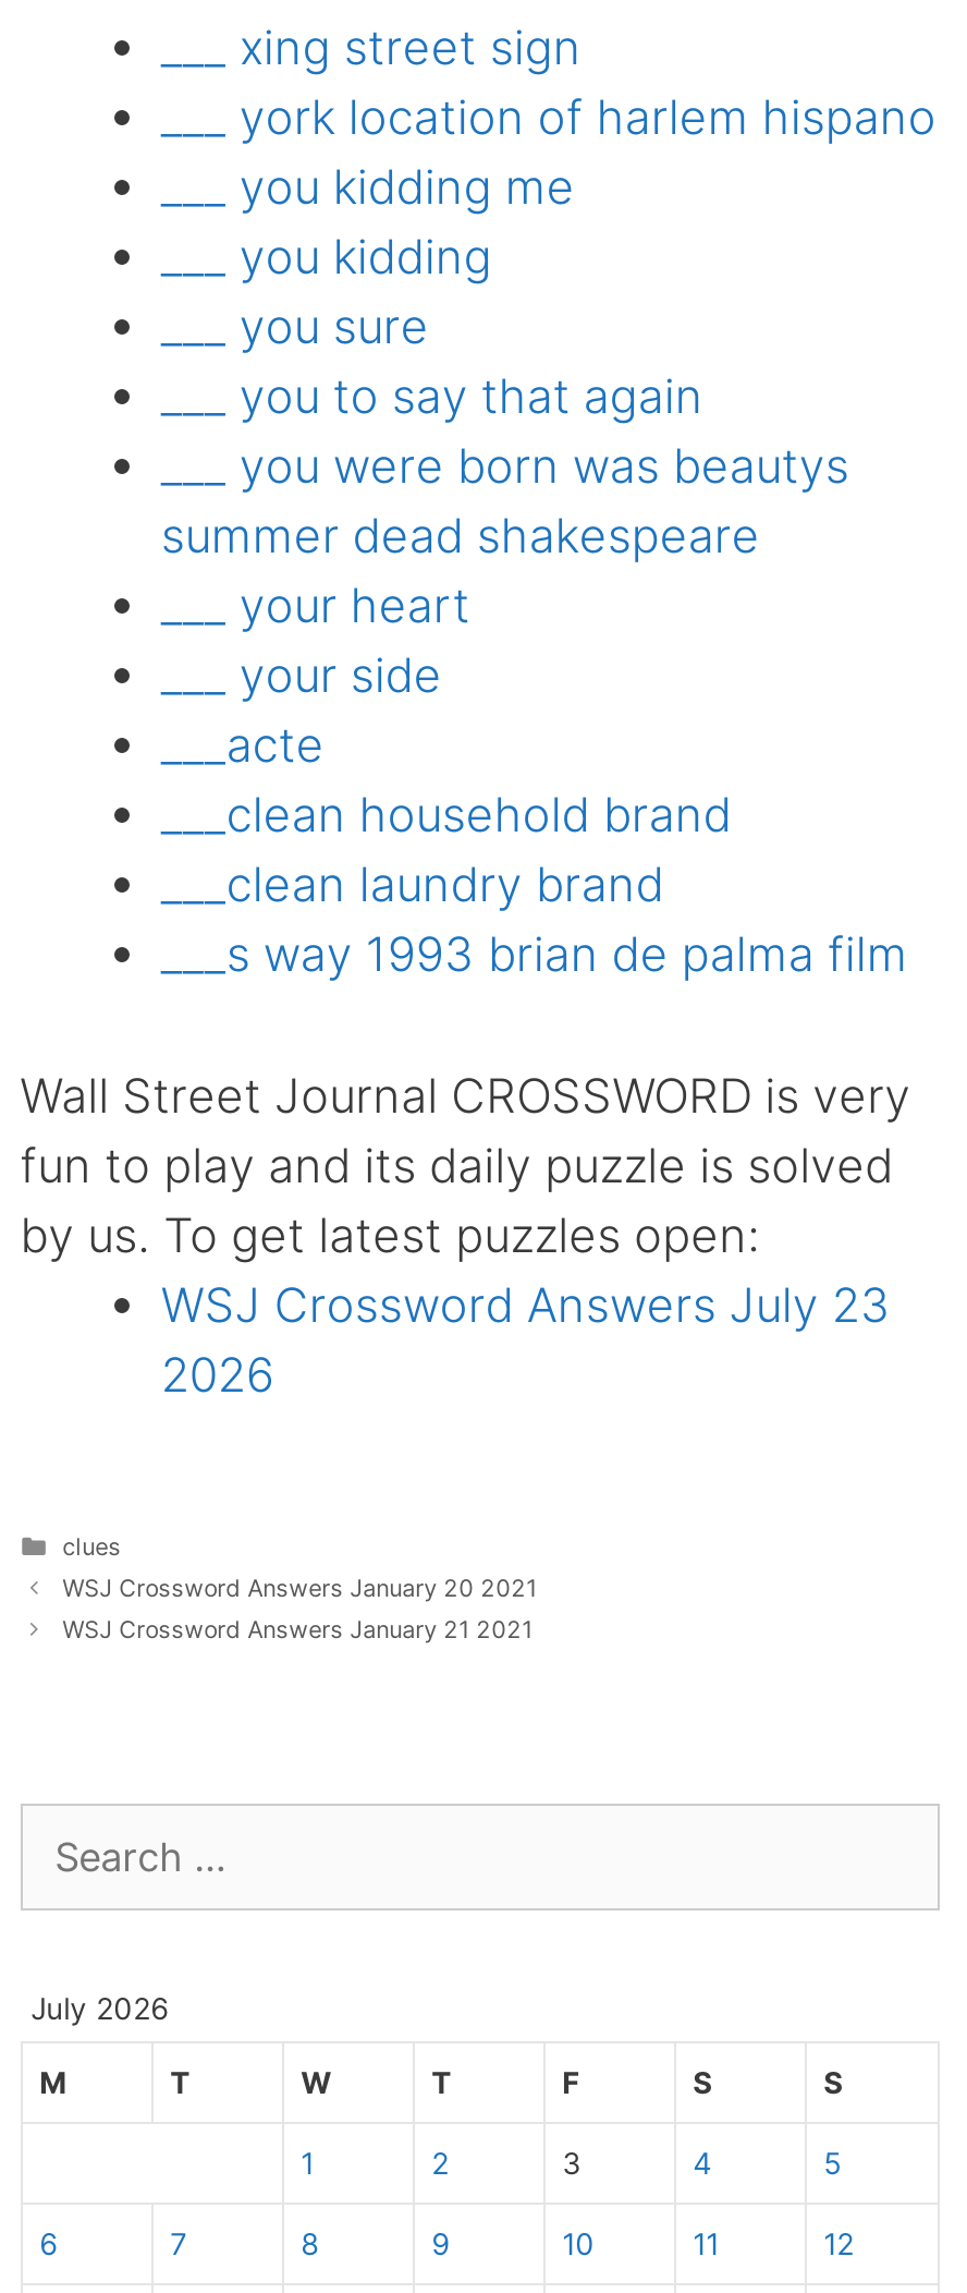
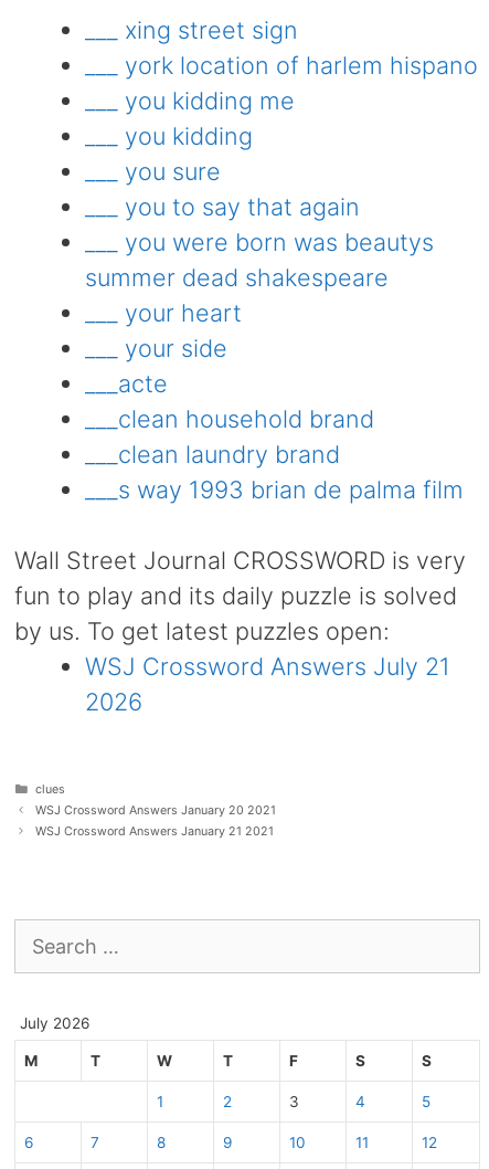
- WSJ Crossword Answers July 23
+ WSJ Crossword Answers July 21
